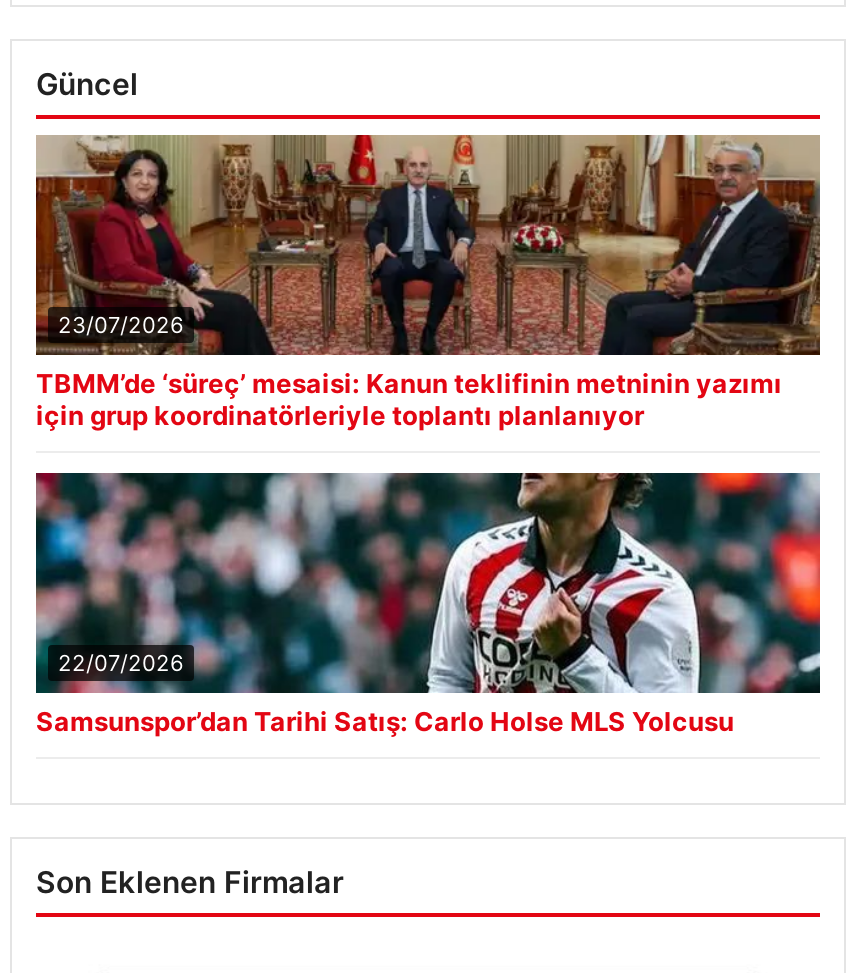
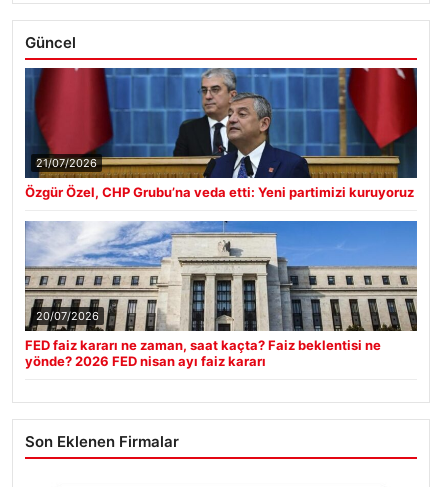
- [image]
- 23/07/2026
+ [image]
+ 21/07/2026

- TBMM’de ‘süreç’ mesaisi: Kanun teklifinin metninin yazımı
- için grup koordinatörleriyle toplantı planlanıyor
+ Özgür Özel, CHP Grubu’na veda etti: Yeni partimizi kuruyoruz

- [image]
- 22/07/2026
+ [image]
+ 20/07/2026

- Samsunspor’dan Tarihi Satış: Carlo Holse MLS Yolcusu
+ FED faiz kararı ne zaman, saat kaçta? Faiz beklentisi ne
+ yönde? 2026 FED nisan ayı faiz kararı
